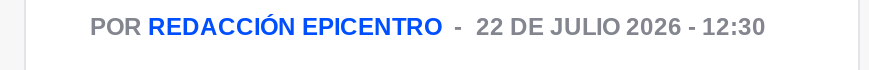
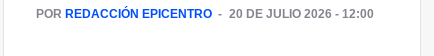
- POR REDACCIÓN EPICENTRO 22 DE JULIO 2026 - 12:30
+ POR REDACCIÓN EPICENTRO 20 DE JULIO 2026 - 12:00
